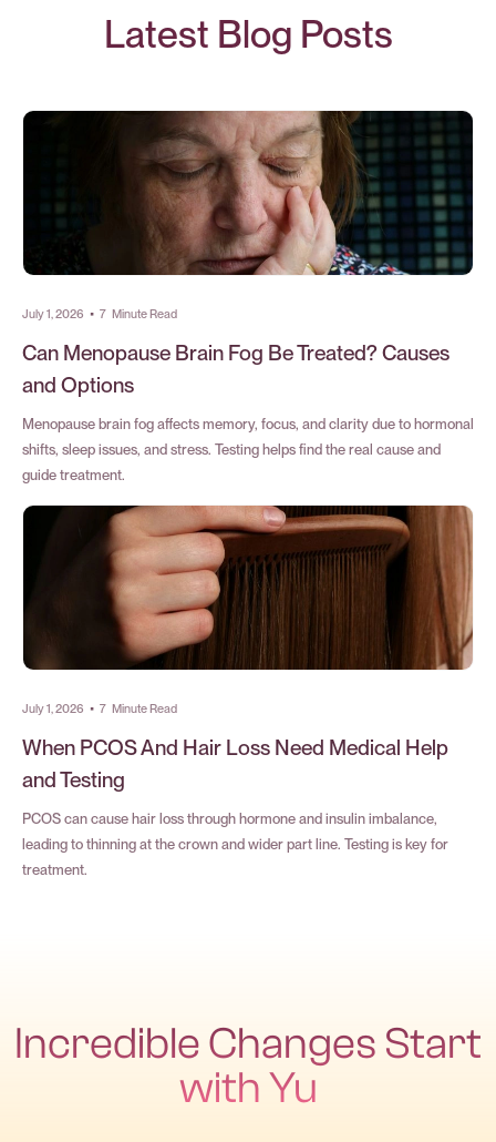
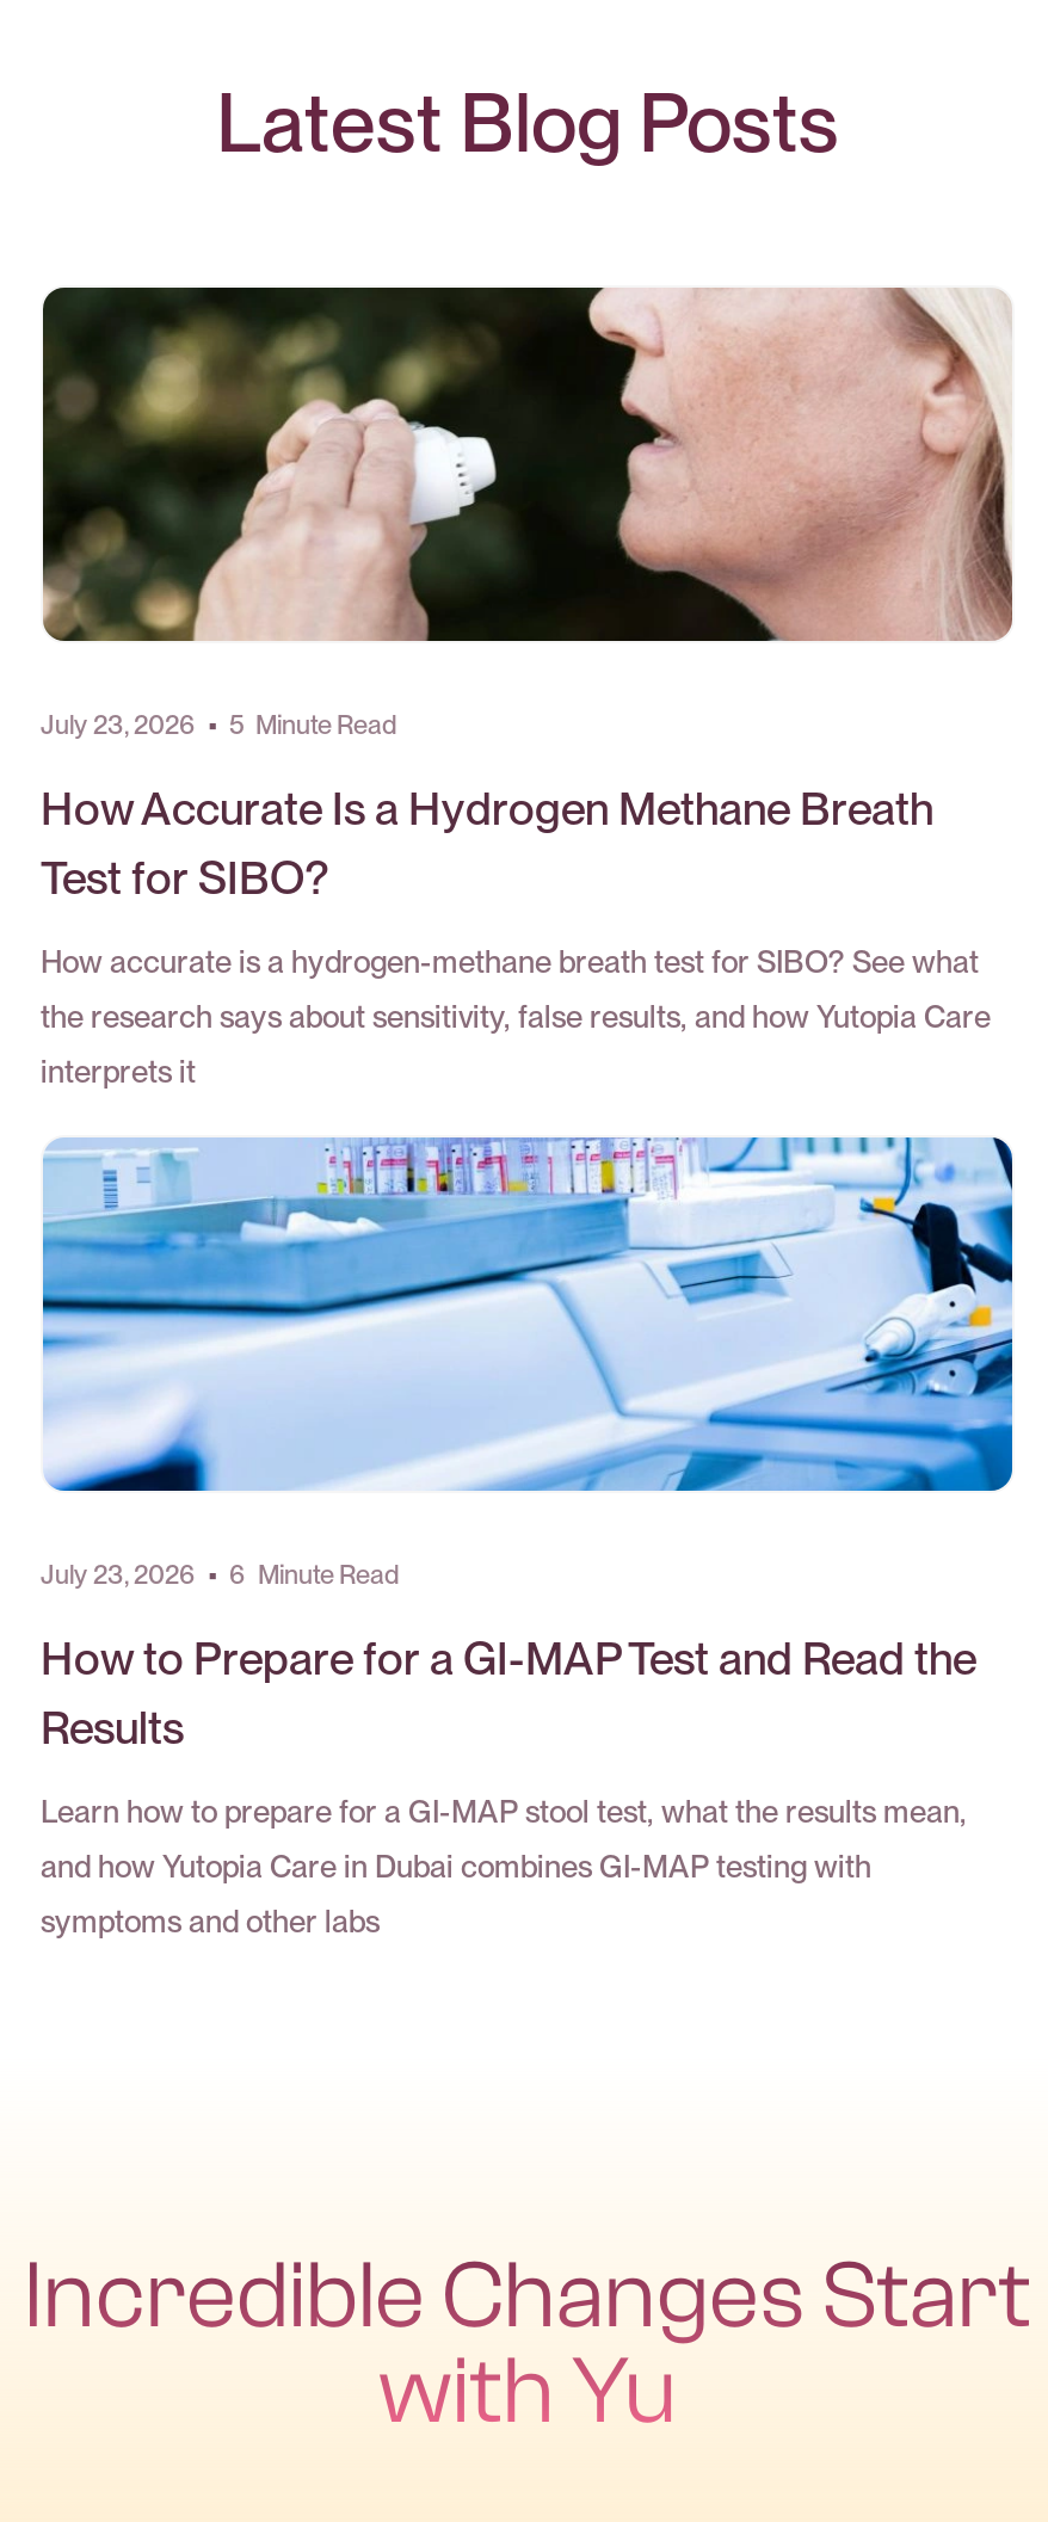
- [image]
- July 1, 2026 • 7 Minute Read
+ [image]
+ July 23, 2026 • 5 Minute Read

- Can Menopause Brain Fog Be Treated? Causes
- and Options
+ How Accurate Is a Hydrogen Methane Breath
+ Test for SIBO?

- Menopause brain fog affects memory, focus, and clarity due to hormonal
+ How accurate is a hydrogen-methane breath test for SIBO? See what

- shifts, sleep issues, and stress. Testing helps find the real cause and
+ the research says about sensitivity, false results, and how Yutopia Care

- guide treatment.
+ interprets it

- [image]
- July 1, 2026 • 7 Minute Read
+ [image]
+ July 23, 2026 • 6 Minute Read

- When PCOS And Hair Loss Need Medical Help
- and Testing
+ How to Prepare for a GI-MAP Test and Read the
+ Results

- PCOS can cause hair loss through hormone and insulin imbalance,
+ Learn how to prepare for a GI-MAP stool test, what the results mean,

- leading to thinning at the crown and wider part line. Testing is key for
+ and how Yutopia Care in Dubai combines GI-MAP testing with

- treatment.
+ symptoms and other labs
